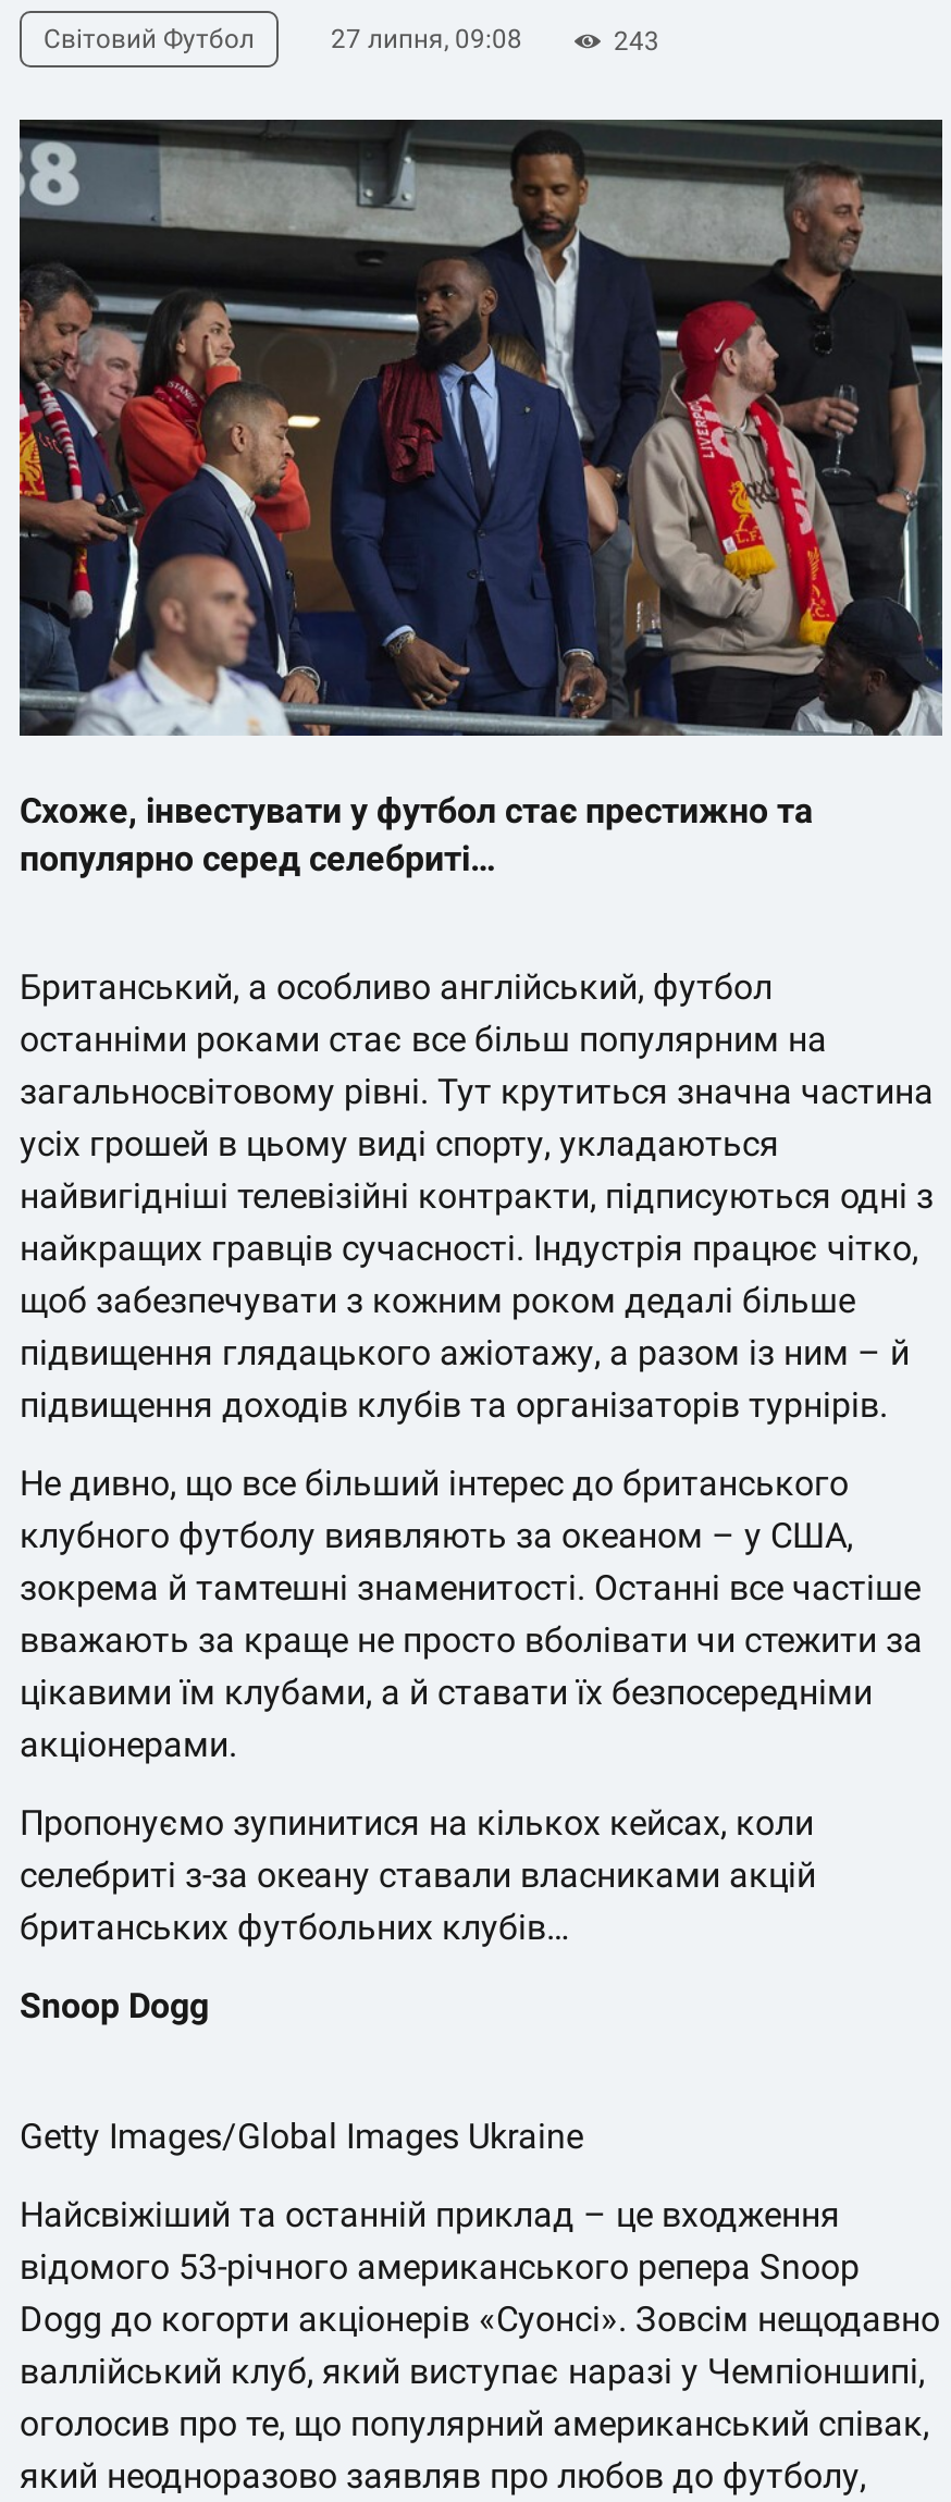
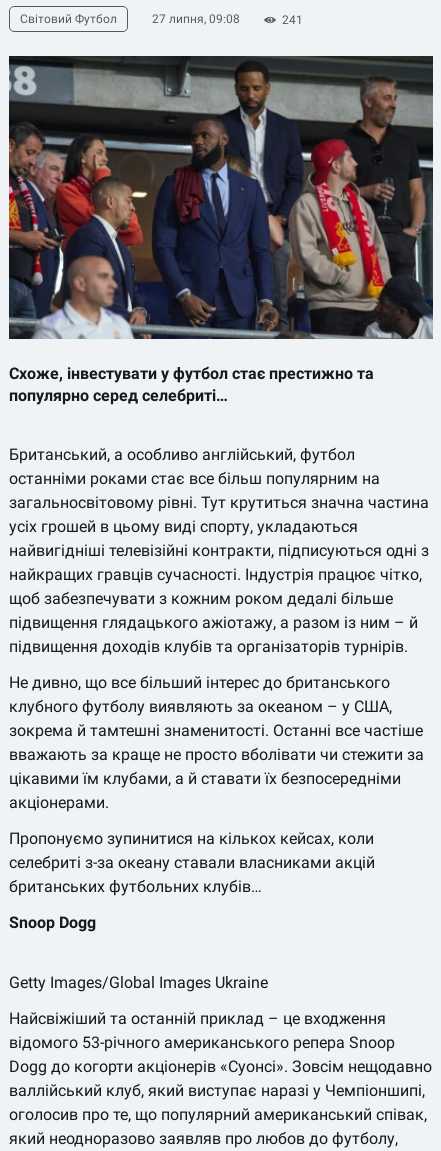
- 243
+ 241
